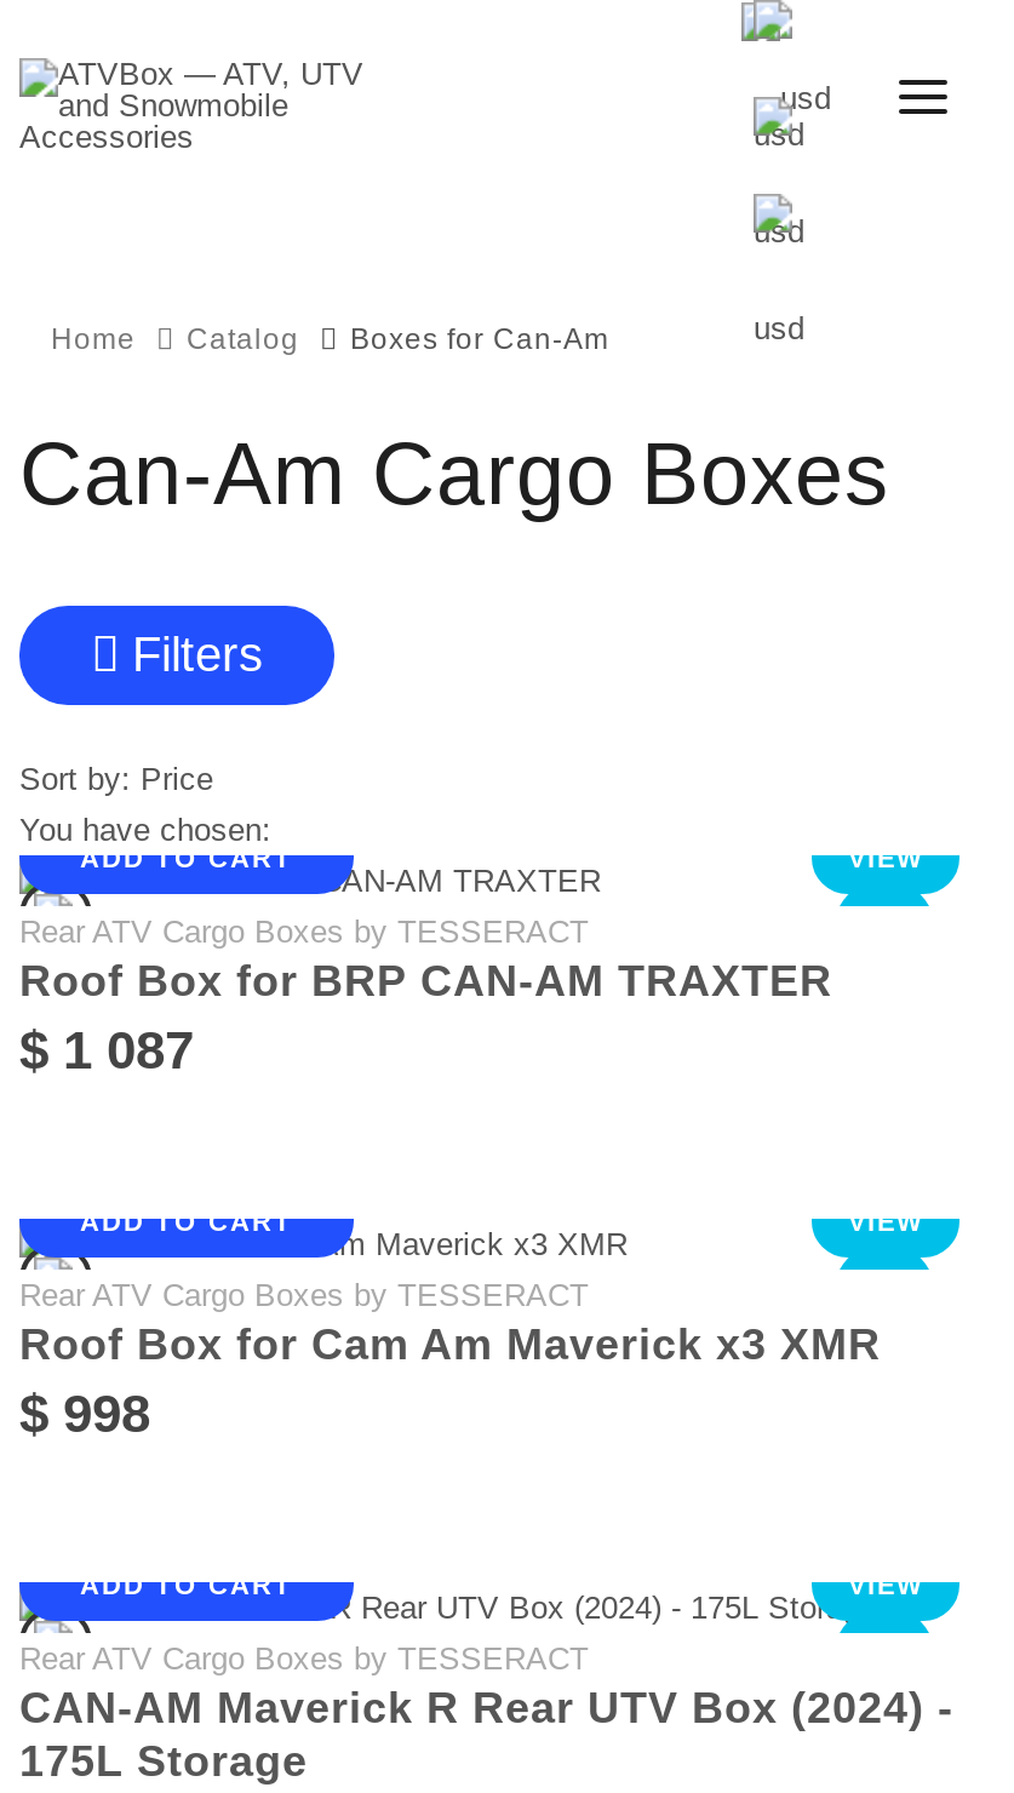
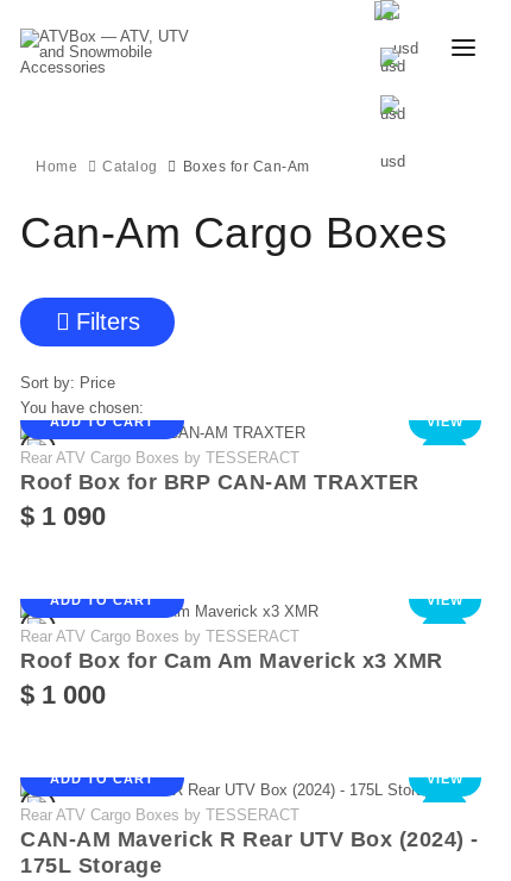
- $ 1 087
+ $ 1 090

- $ 998
+ $ 1 000
